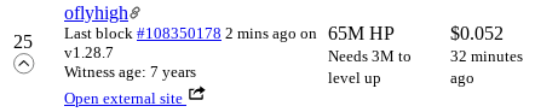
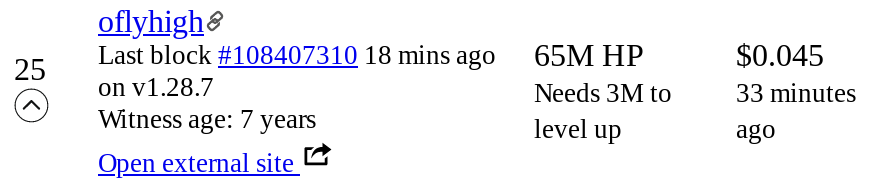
- Last block #108350178 2 mins ago on
- v1.28.7
+ Last block #108407310 18 mins ago
+ on v1.28.7

- $0.052
+ $0.045

- 32 minutes
+ 33 minutes
